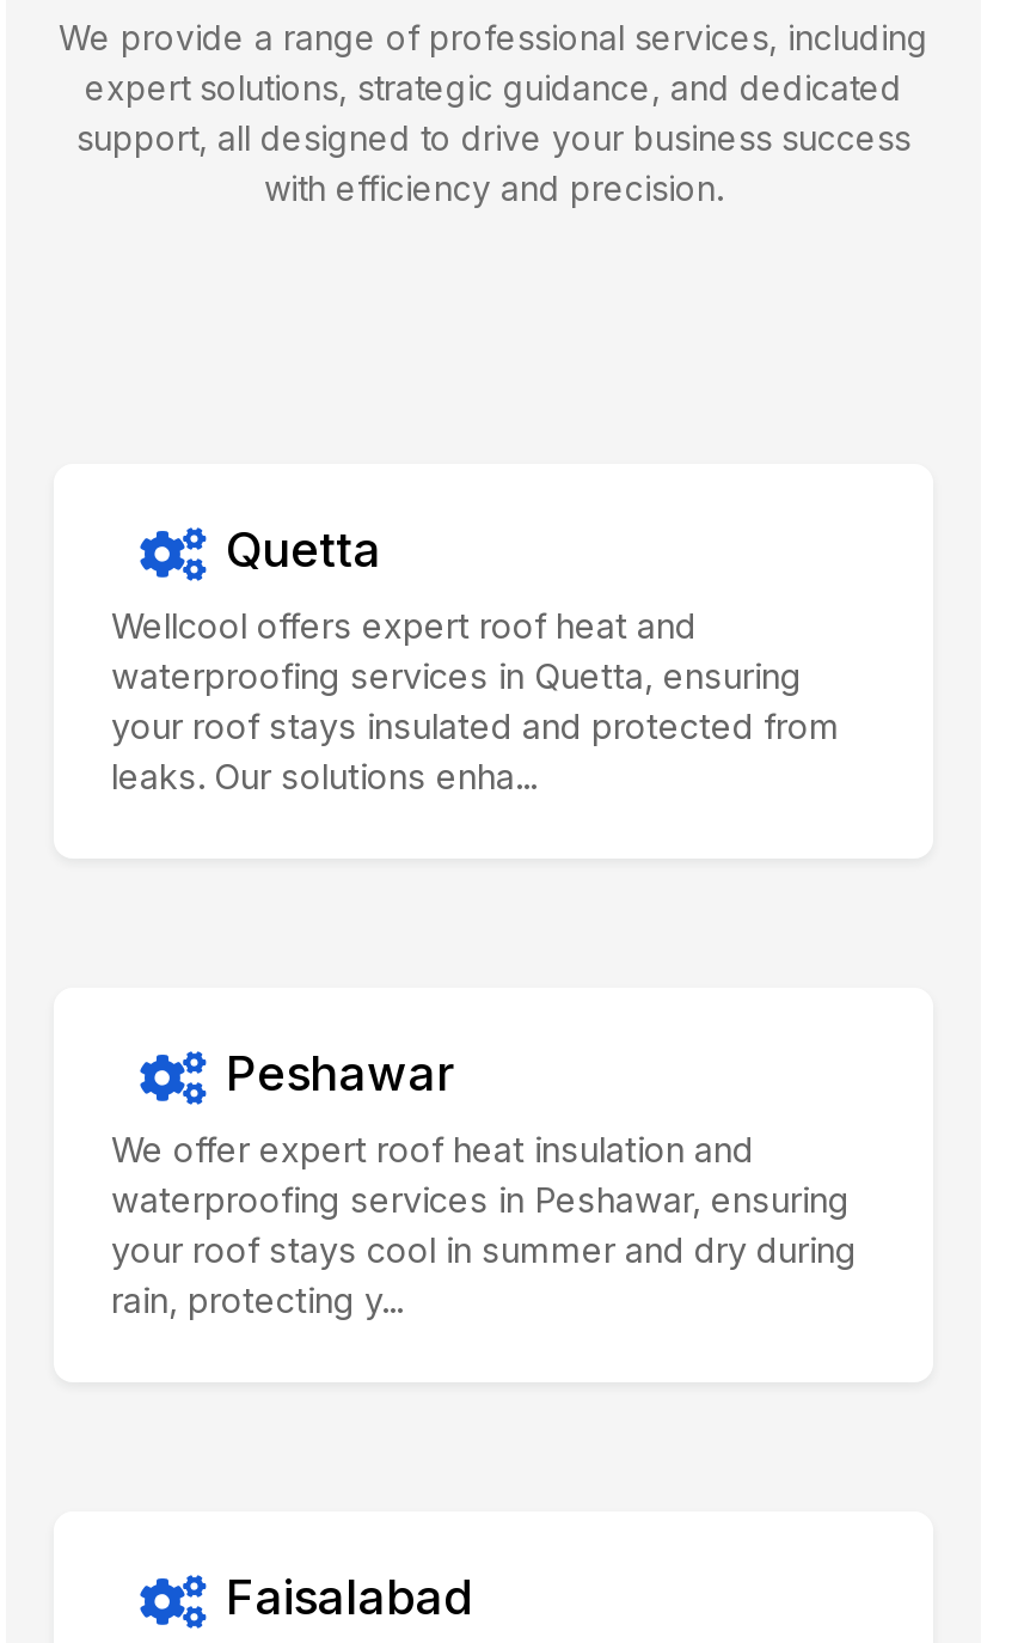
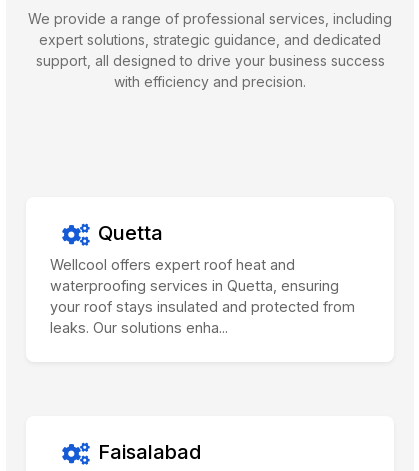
- Peshawar
- We offer expert roof heat insulation and
- waterproofing services in Peshawar, ensuring
- your roof stays cool in summer and dry during
- rain, protecting y...
